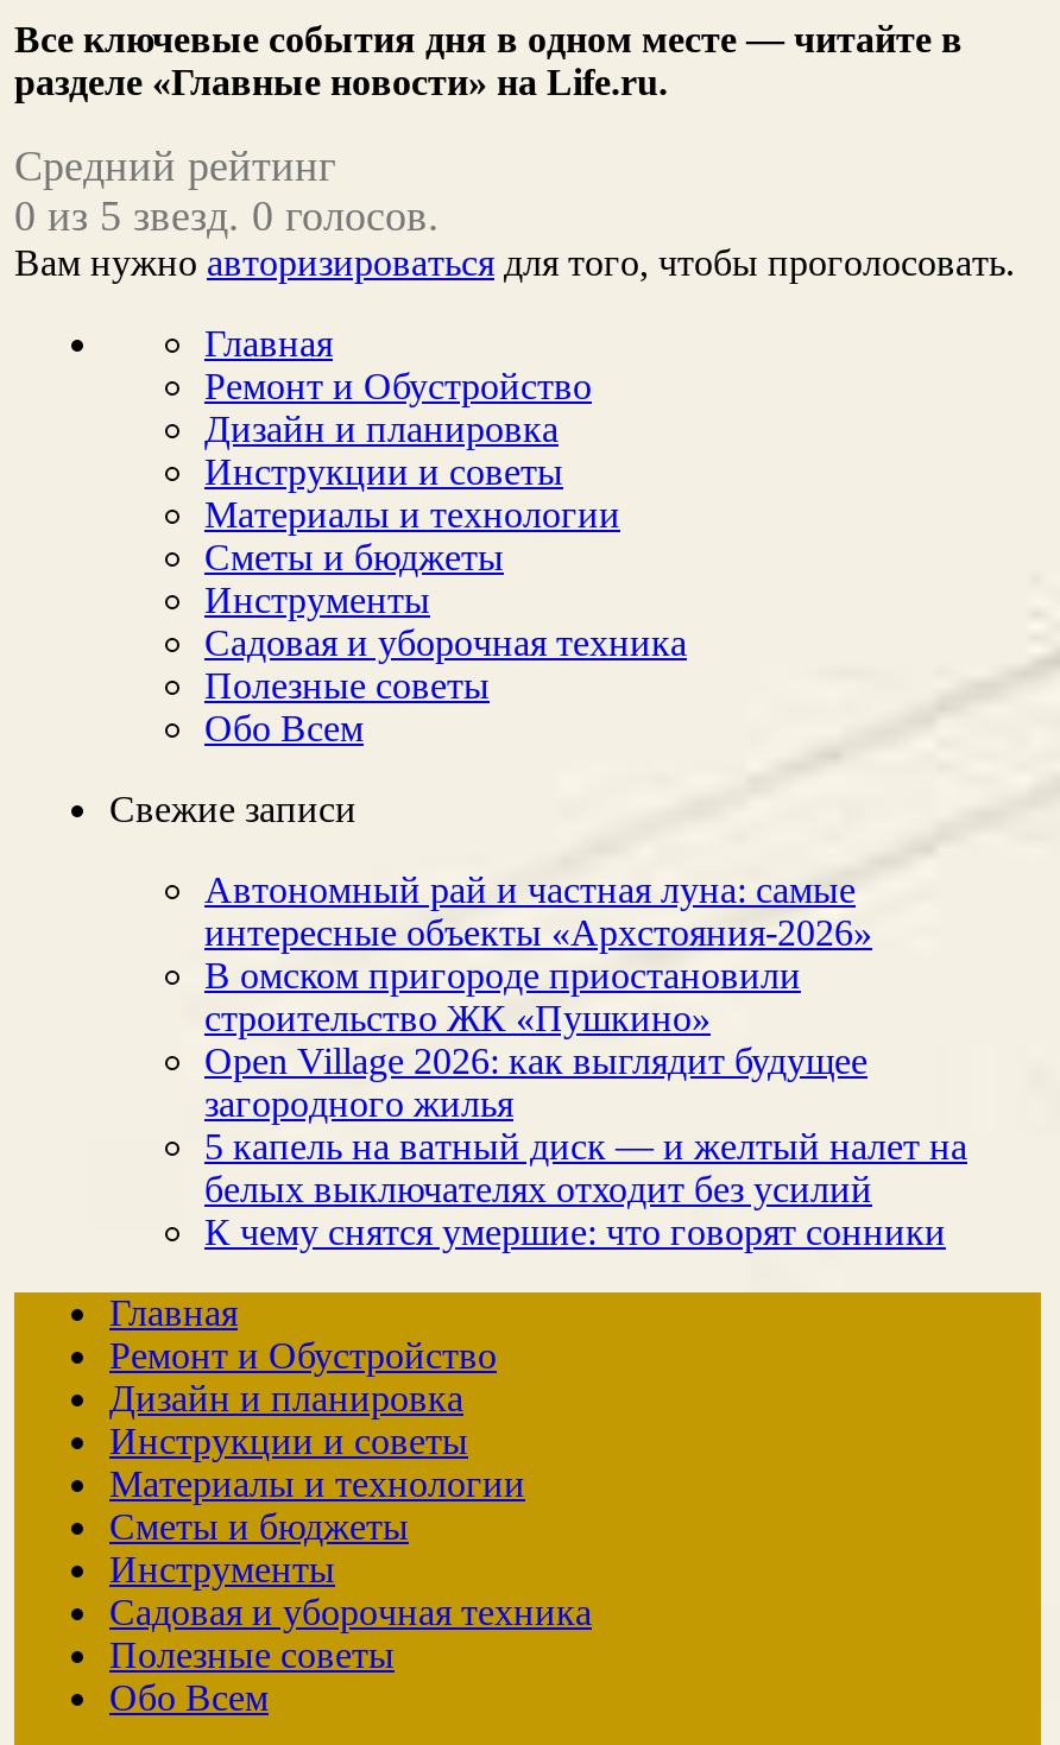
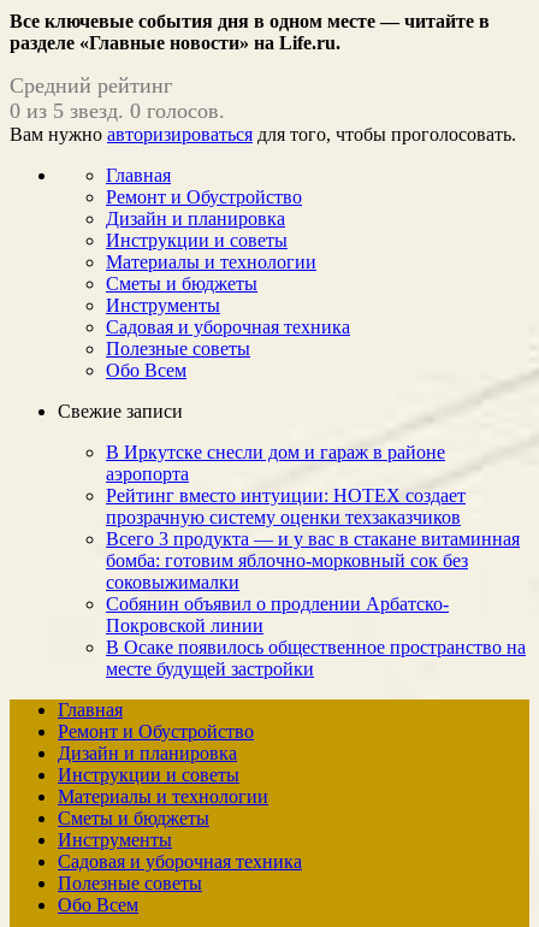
- Автономный рай и частная луна: самые
- интересные объекты «Архстояния-2026»
- В омском пригороде приостановили
- строительство ЖК «Пушкино»
- Open Village 2026: как выглядит будущее
- загородного жилья
- 5 капель на ватный диск — и желтый налет на
- белых выключателях отходит без усилий
- К чему снятся умершие: что говорят сонники
+ В Иркутске снесли дом и гараж в районе
+ аэропорта
+ Рейтинг вместо интуиции: НОТЕХ создает
+ прозрачную систему оценки техзаказчиков
+ Всего 3 продукта — и у вас в стакане витаминная
+ бомба: готовим яблочно-морковный сок без
+ соковыжималки
+ Собянин объявил о продлении Арбатско-
+ Покровской линии
+ В Осаке появилось общественное пространство на
+ месте будущей застройки
